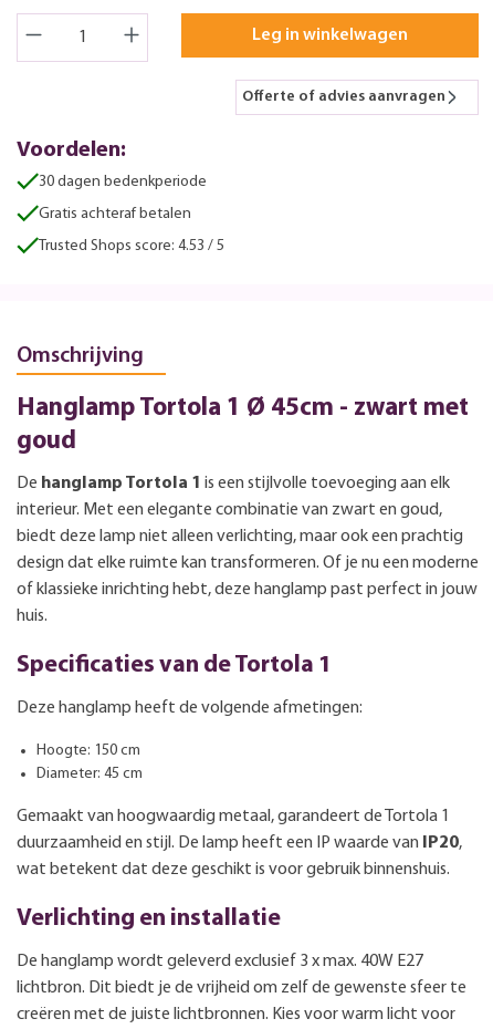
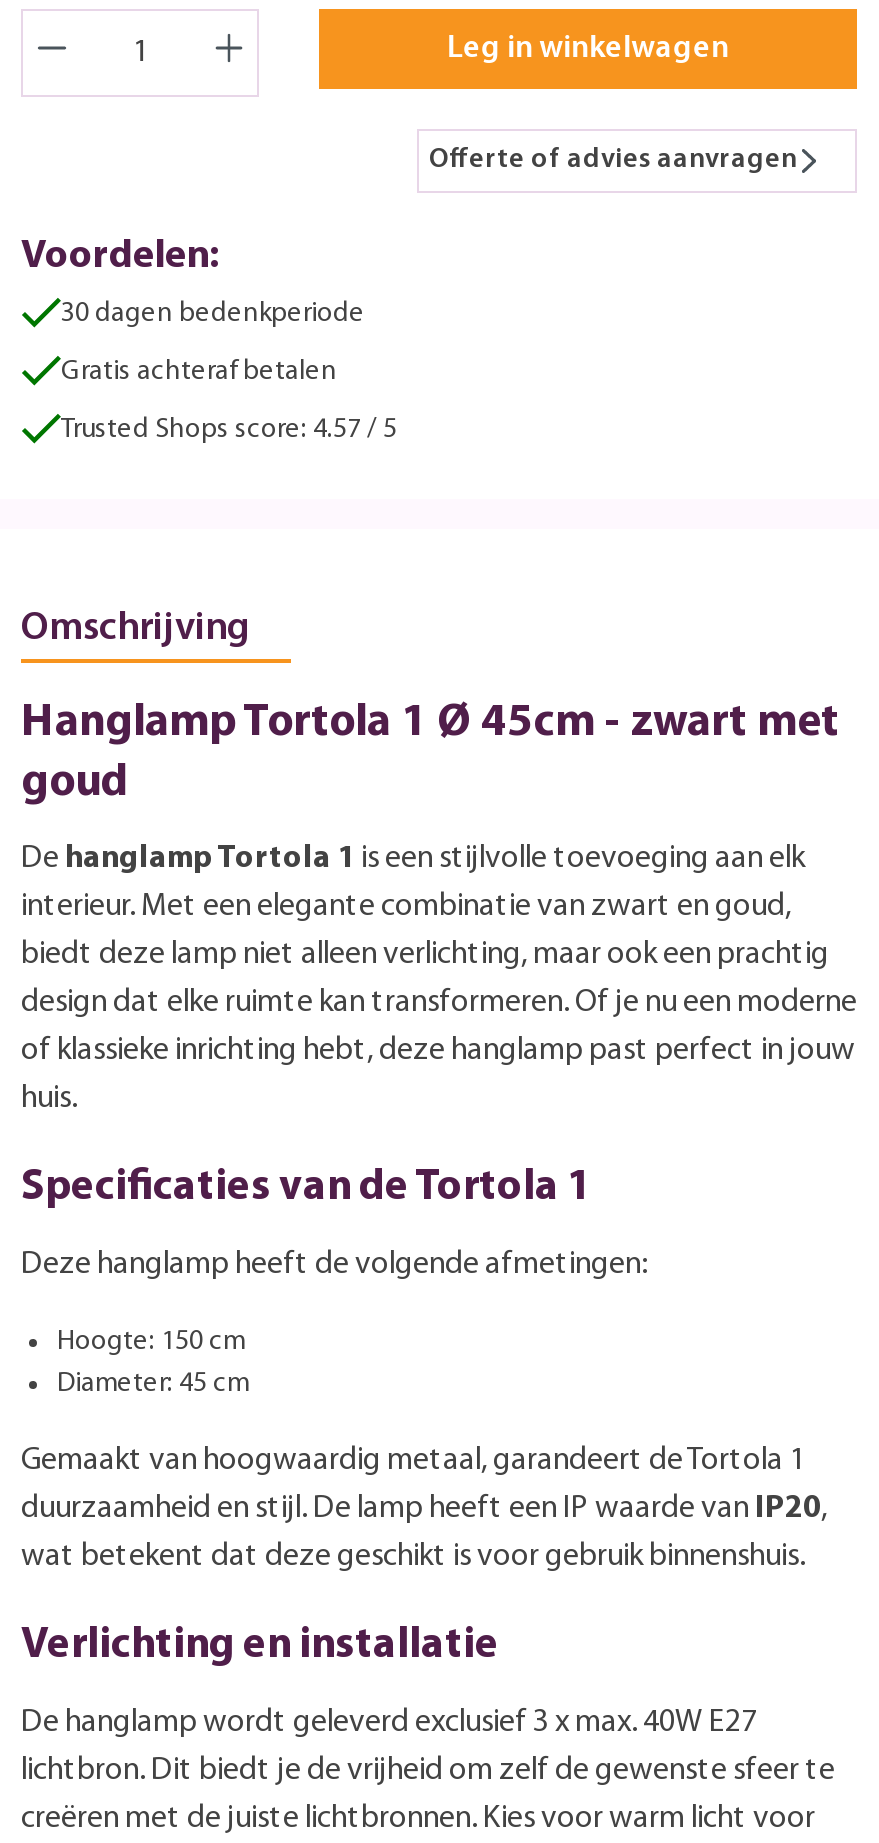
- Trusted Shops score: 4.53 / 5
+ Trusted Shops score: 4.57 / 5
